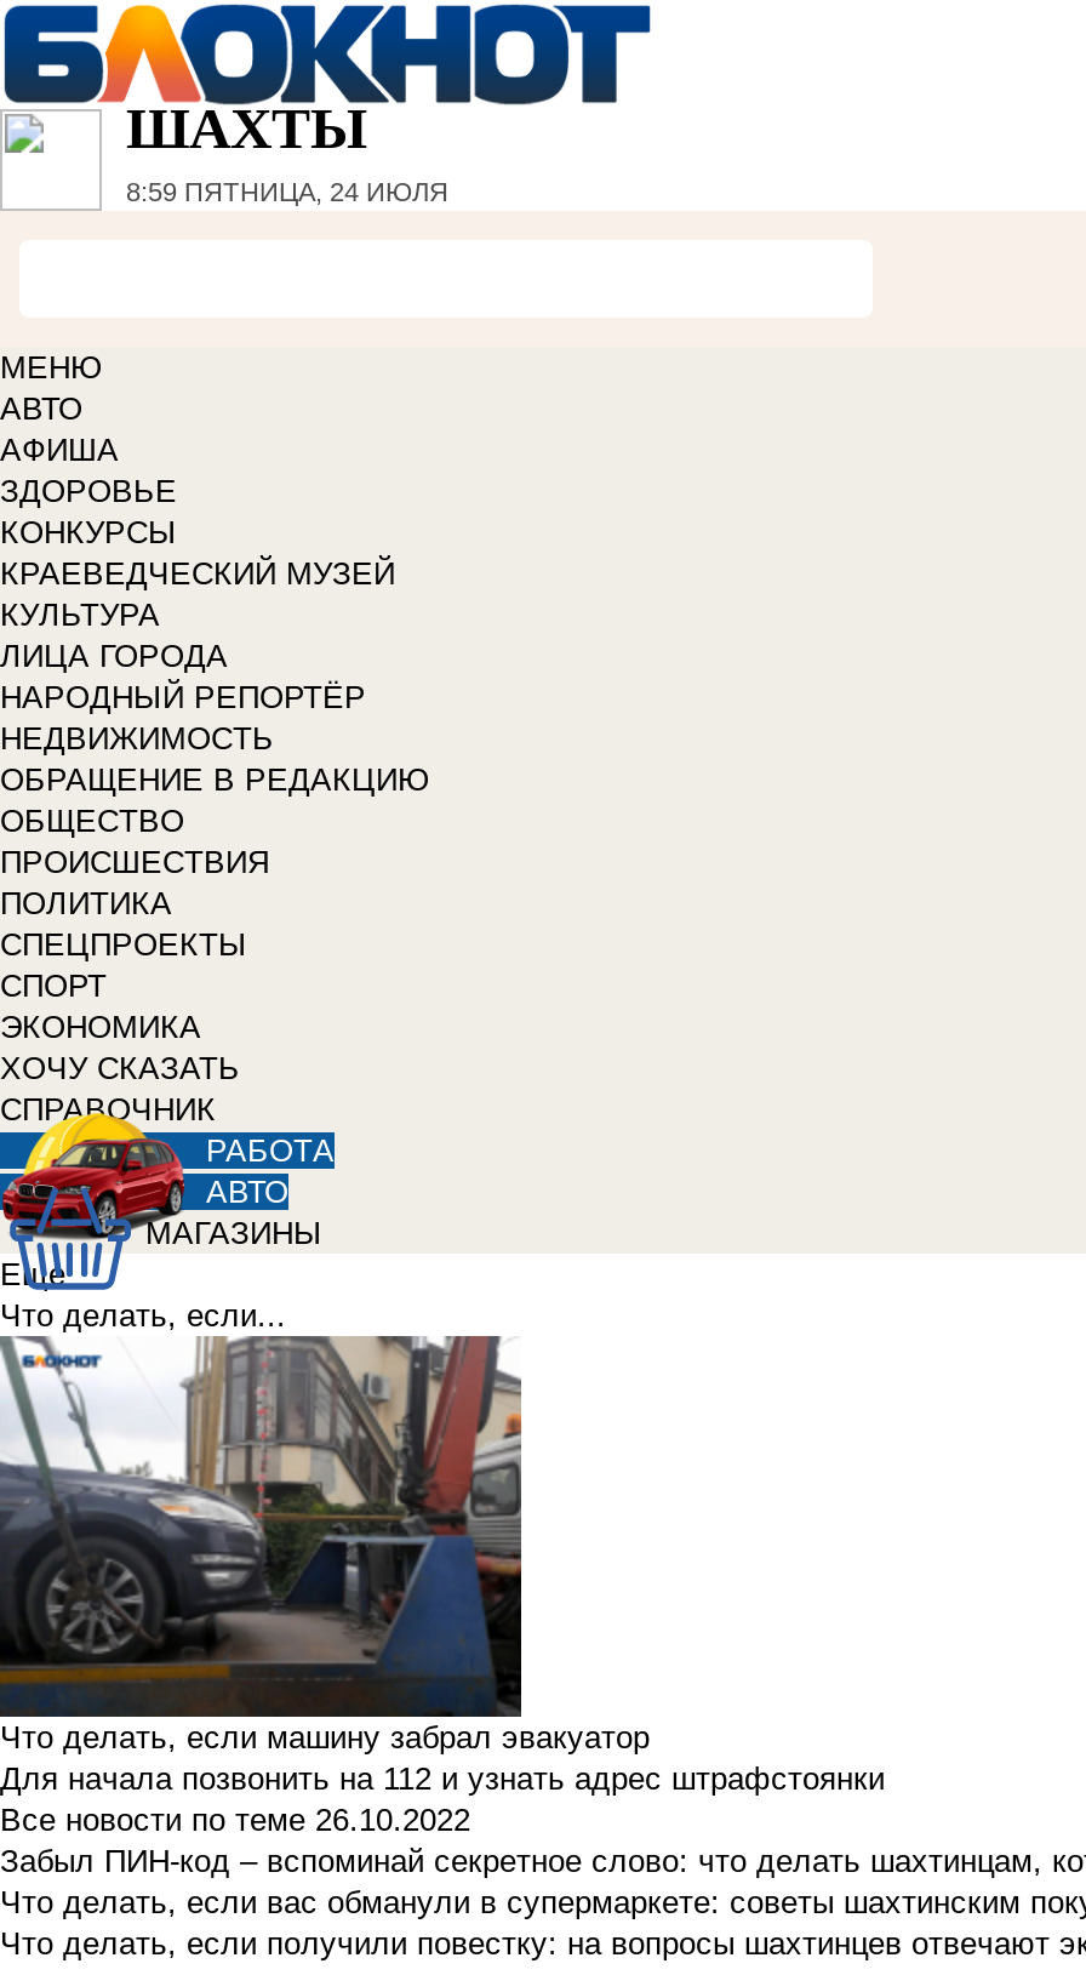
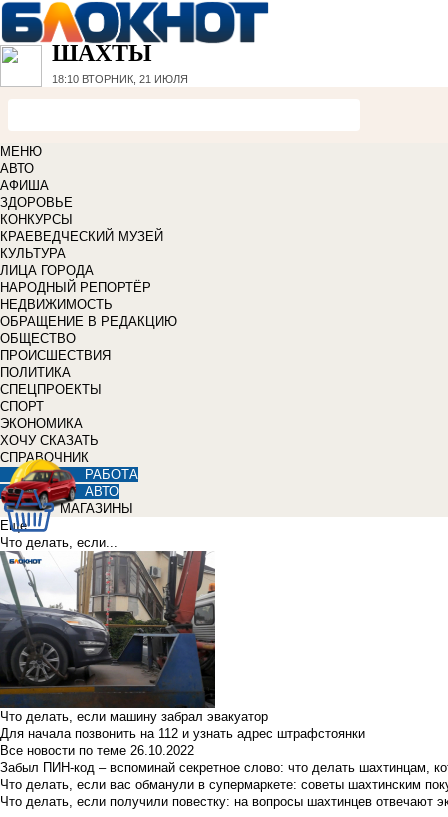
- 8:59 ПЯТНИЦА, 24 ИЮЛЯ
+ 18:10 ВТОРНИК, 21 ИЮЛЯ
